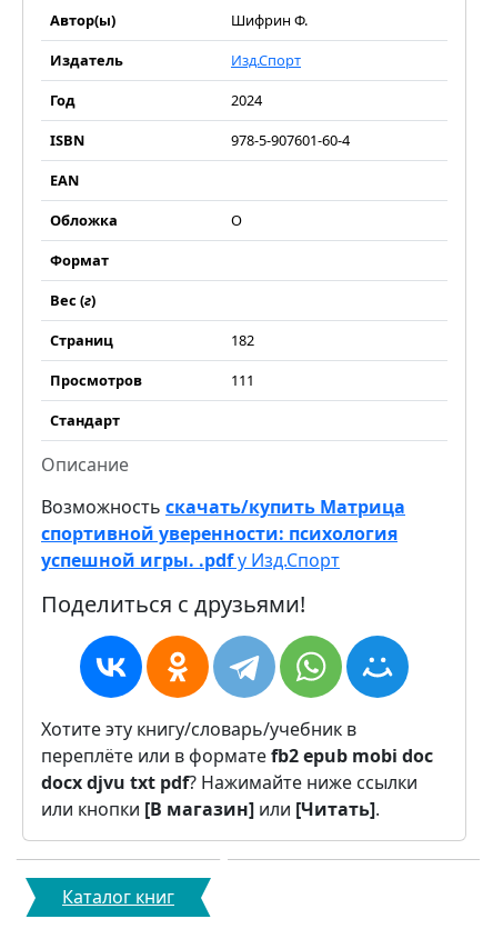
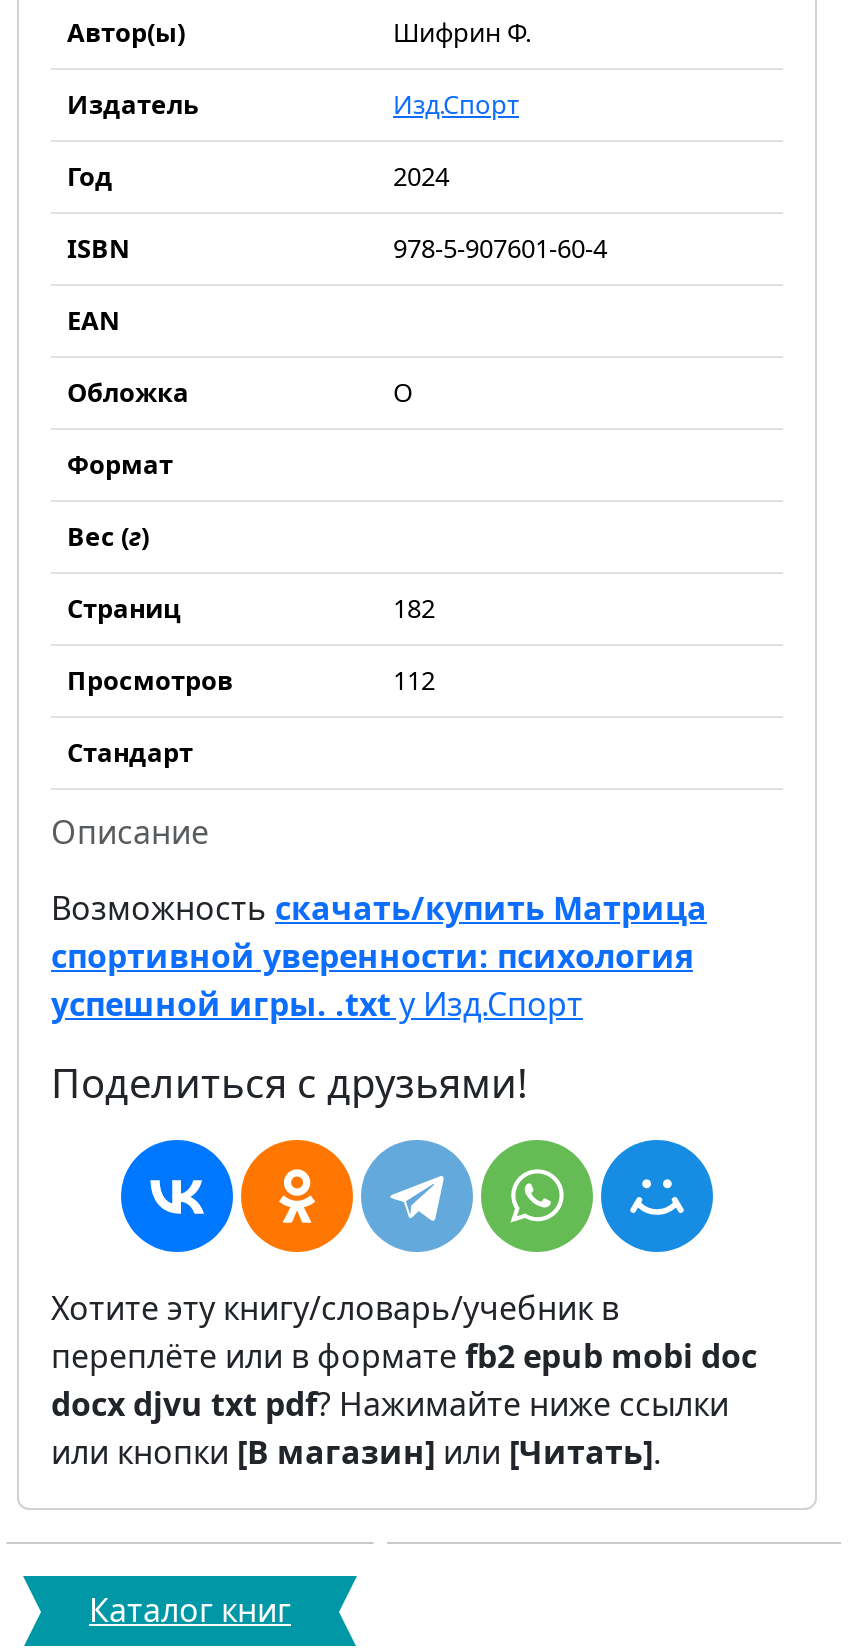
- 111
+ 112

- успешной игры. .pdf у Изд.Спорт
+ успешной игры. .txt у Изд.Спорт
